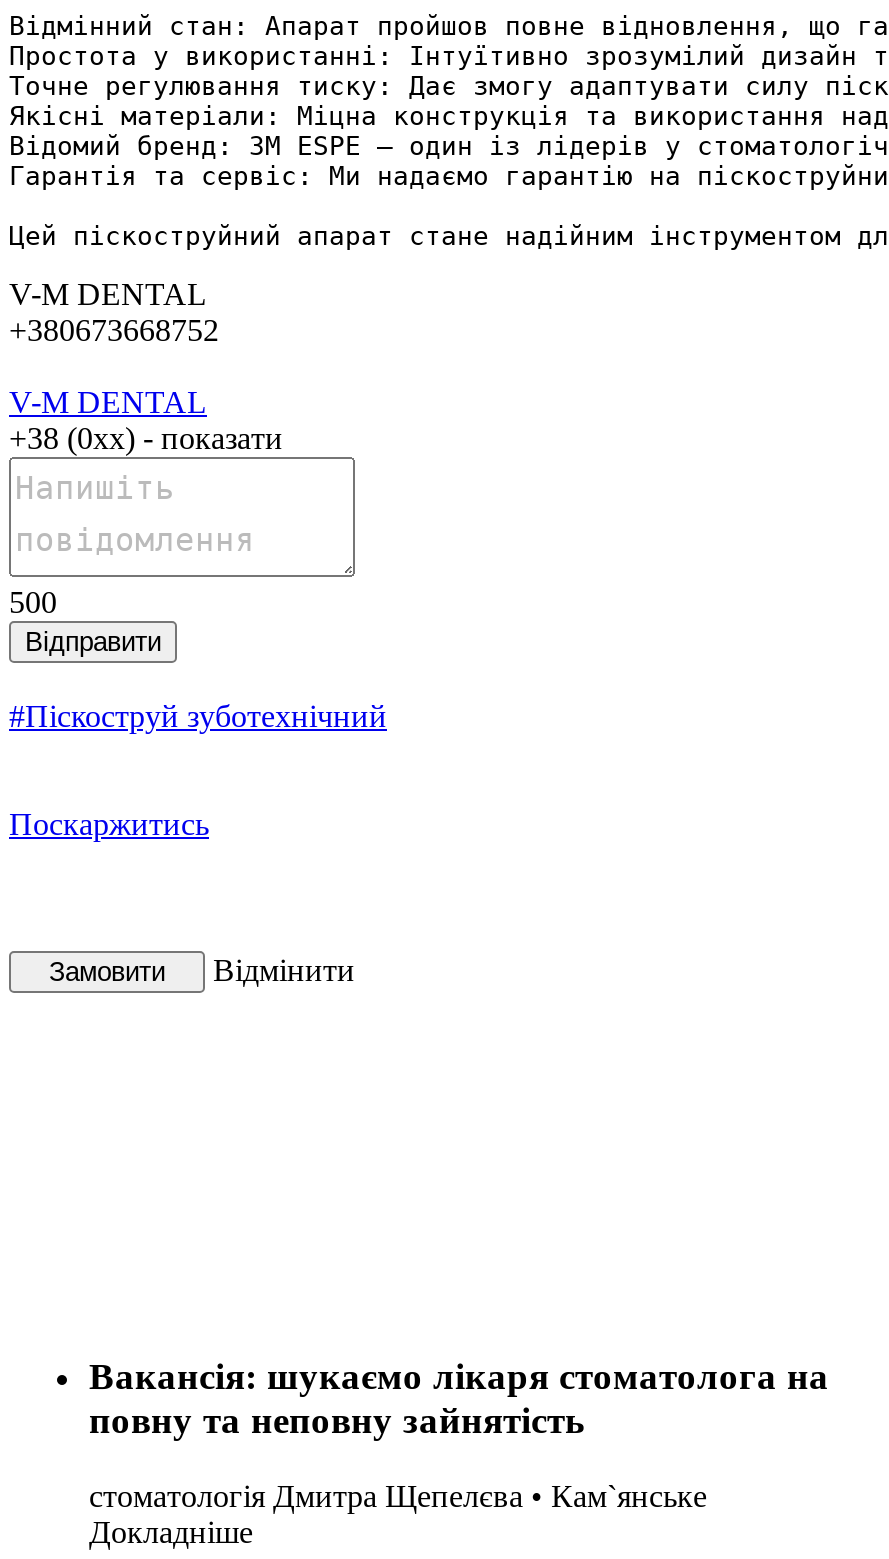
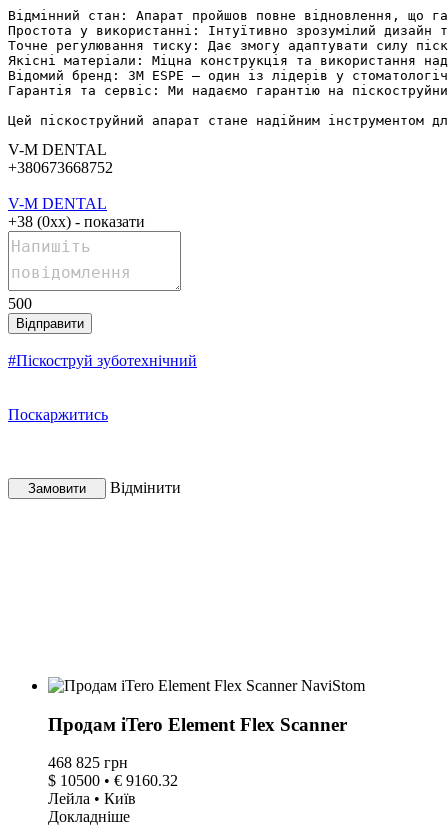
- Вакансія: шукаємо лікаря стоматолога на
- повну та неповну зайнятість
+ Продам iTero Element Flex Scanner

- стоматологія Дмитра Щепелєва • Кам`янське
+ 468 825 грн
+ $ 10500 • € 9160.32
+ Лейла • Київ
